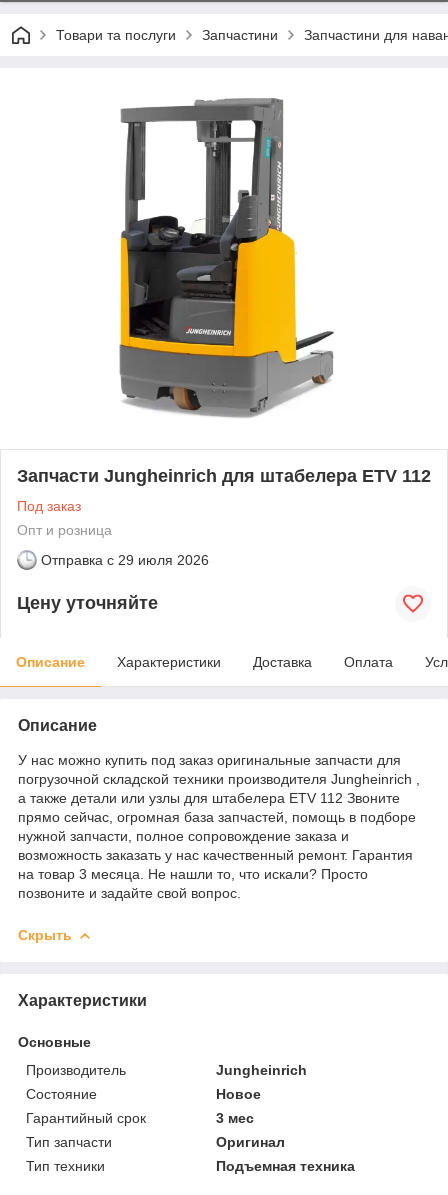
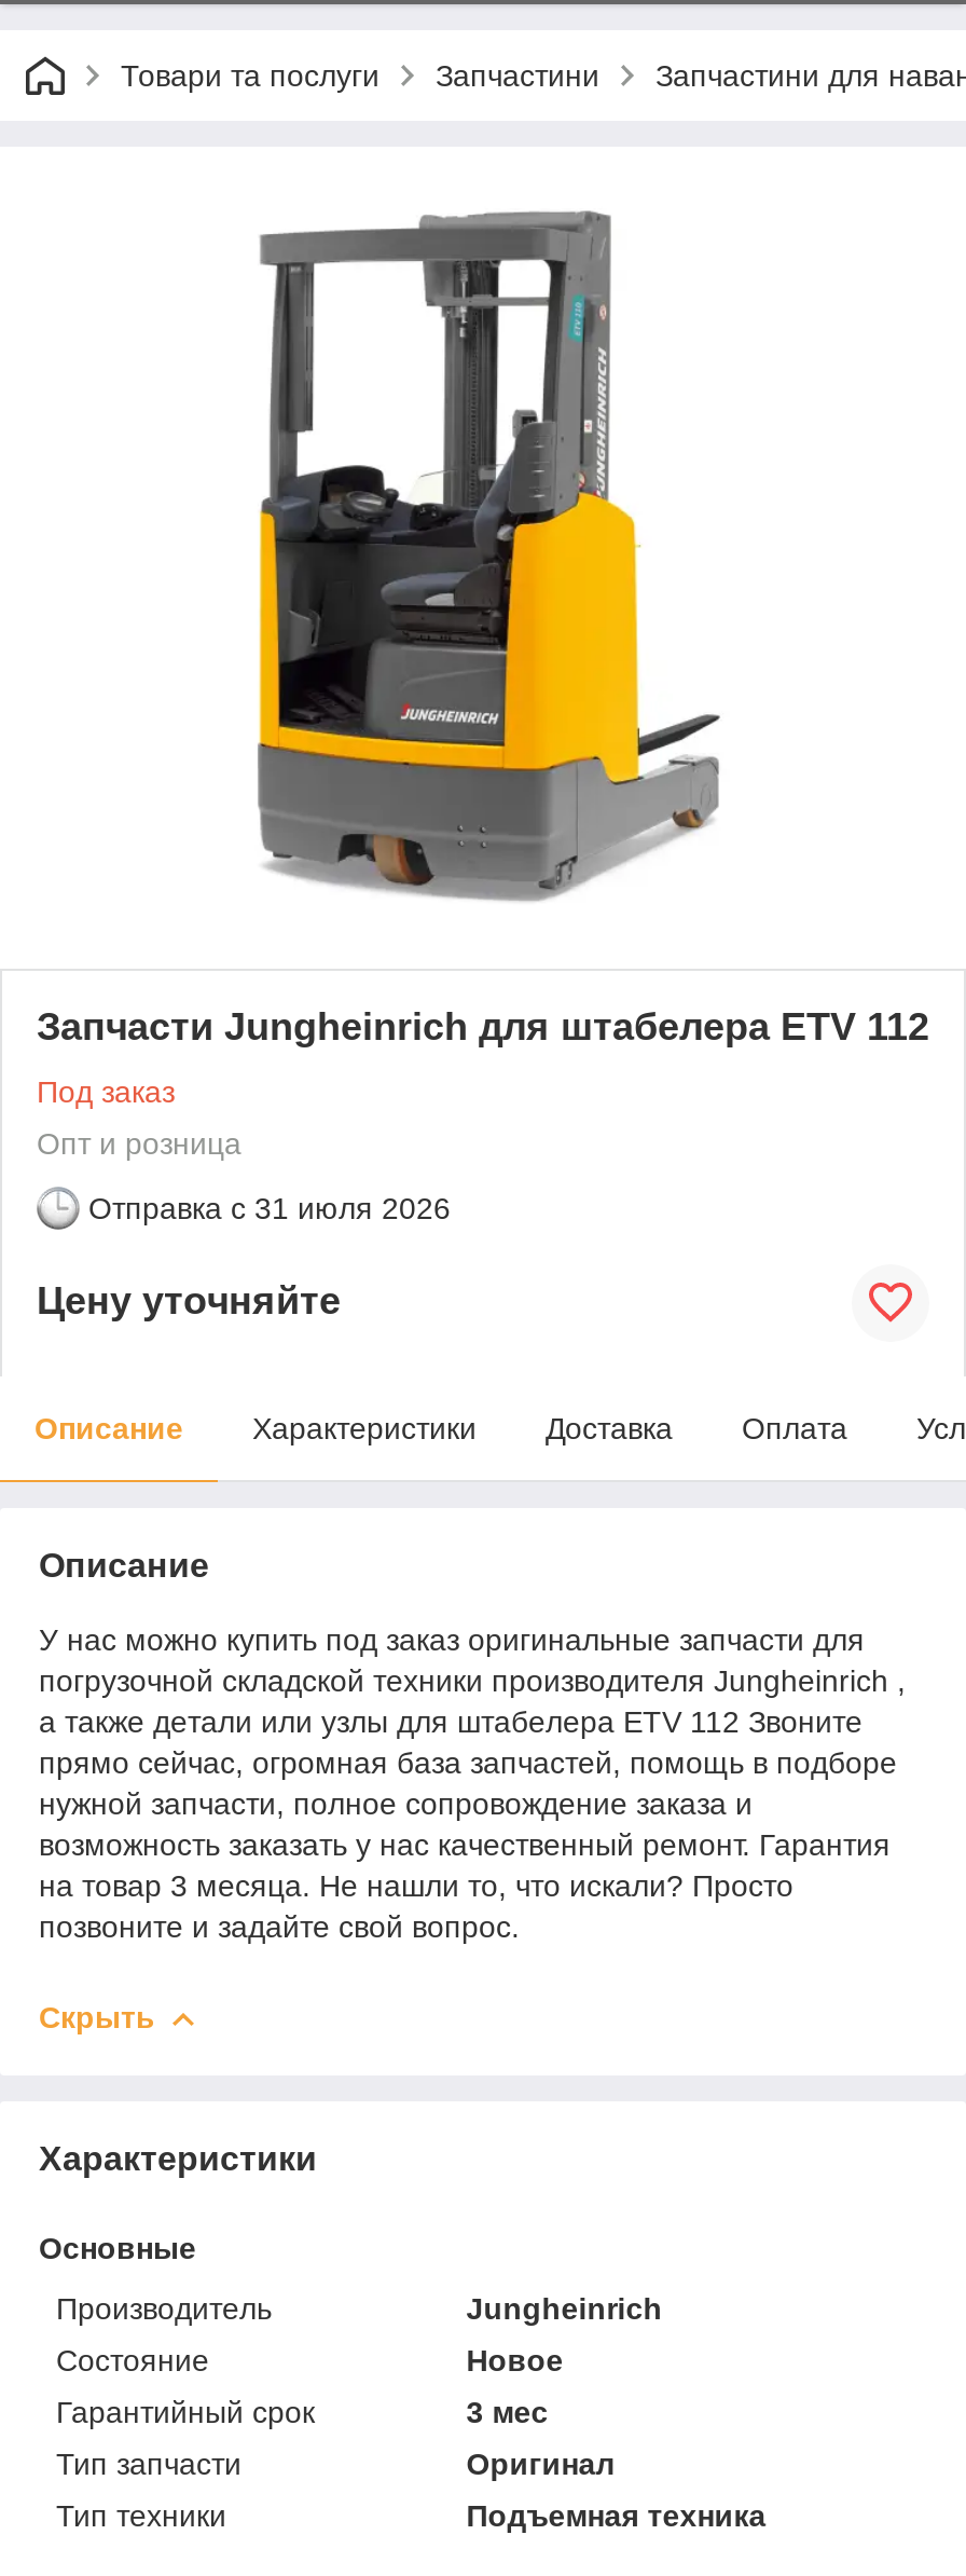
- Отправка с 29 июля 2026
+ Отправка с 31 июля 2026
